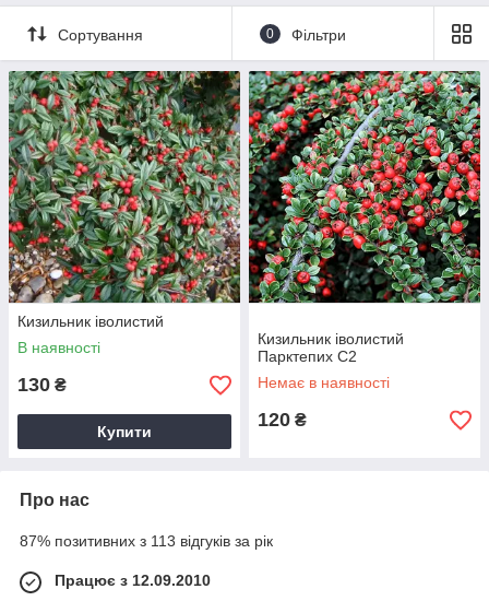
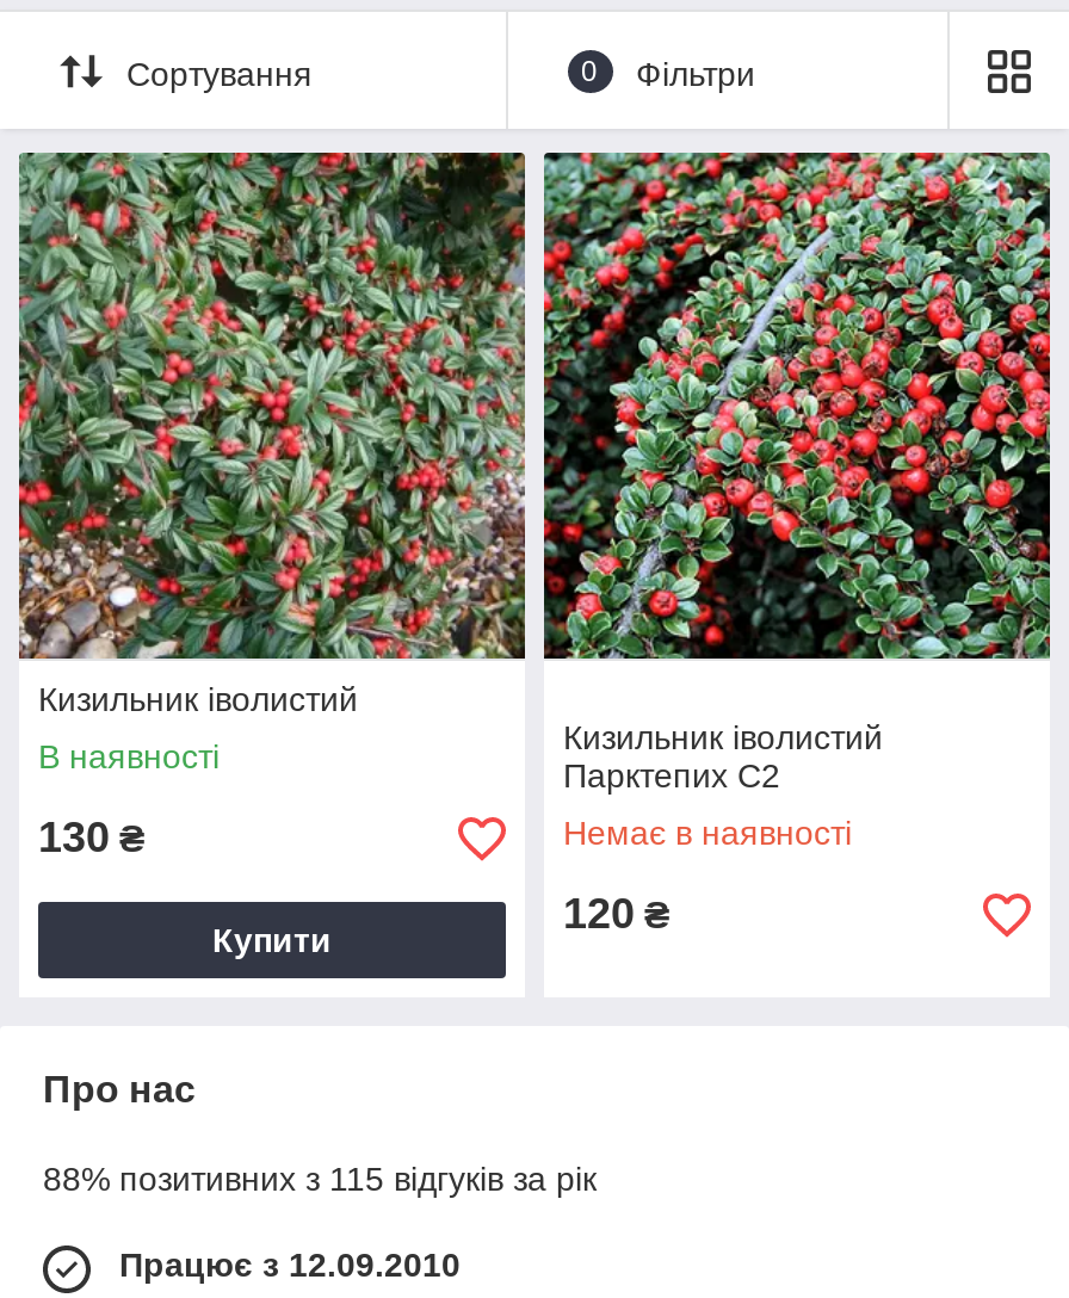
- 87% позитивних з 113 відгуків за рік
+ 88% позитивних з 115 відгуків за рік
